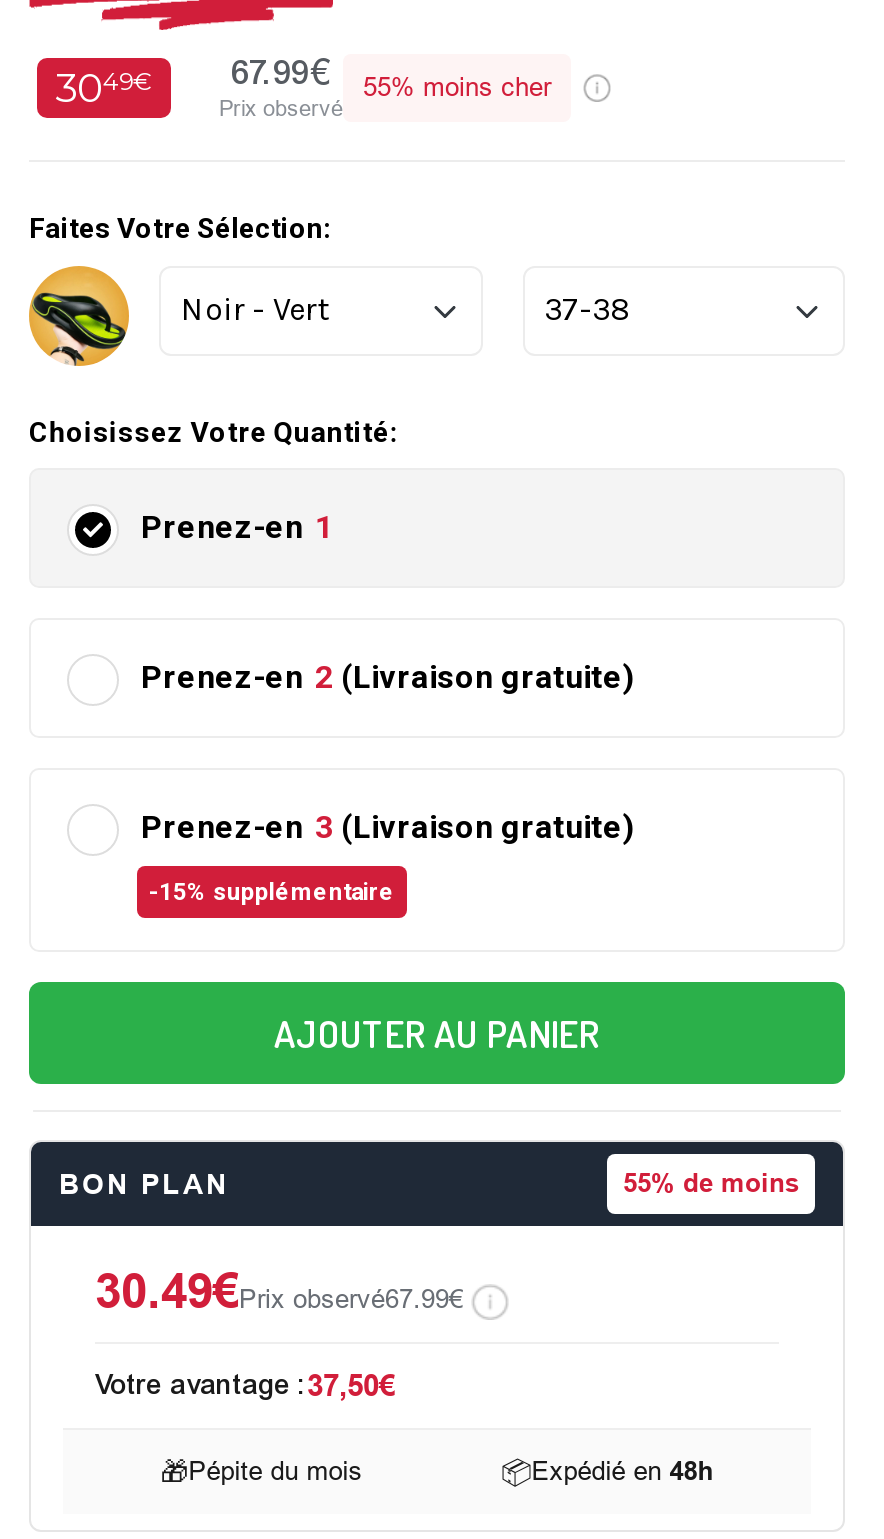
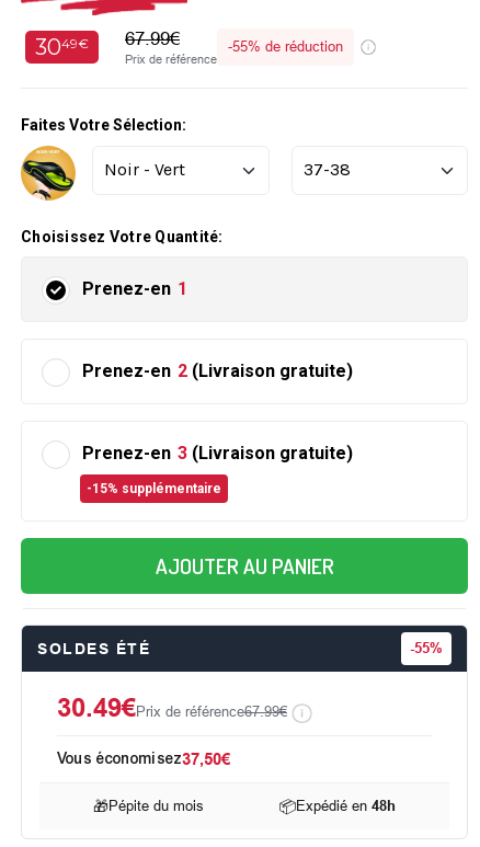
- 55% moins cher
+ -55% de réduction

- Prix observé
+ Prix de référence

- BON PLAN
- 55% de moins
+ SOLDES ÉTÉ
+ - 55%

- 30.49€Prix observé67.99€
+ 30.49€Prix de référence67.99€

- Votre avantage : 37,50€
+ Vous économisez 37,50€
